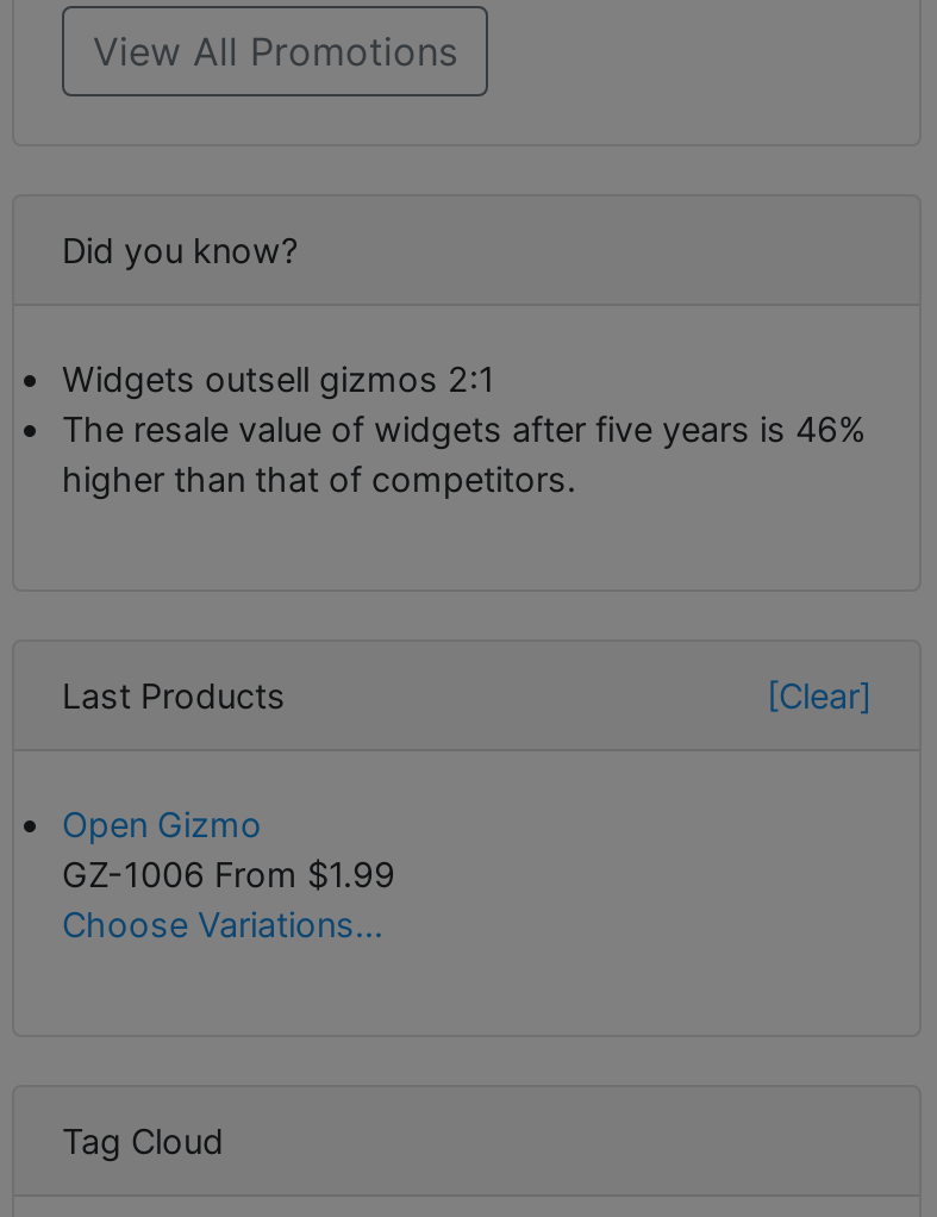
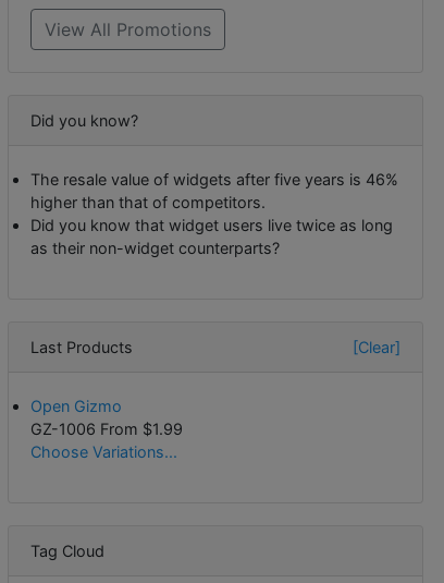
- Widgets outsell gizmos 2:1

moved up: The resale value of widgets after five years is 46% | higher than that of competitors.

+ Did you know that widget users live twice as long
+ as their non-widget counterparts?
